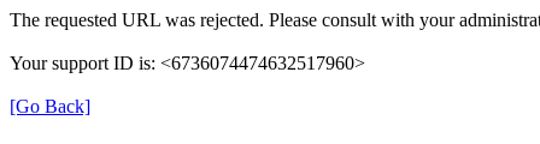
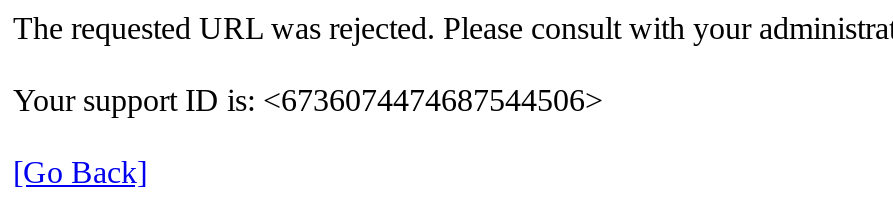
- Your support ID is: <6736074474632517960>
+ Your support ID is: <6736074474687544506>
